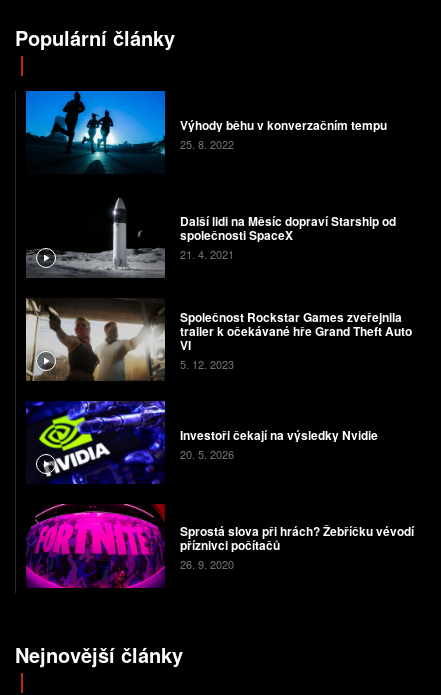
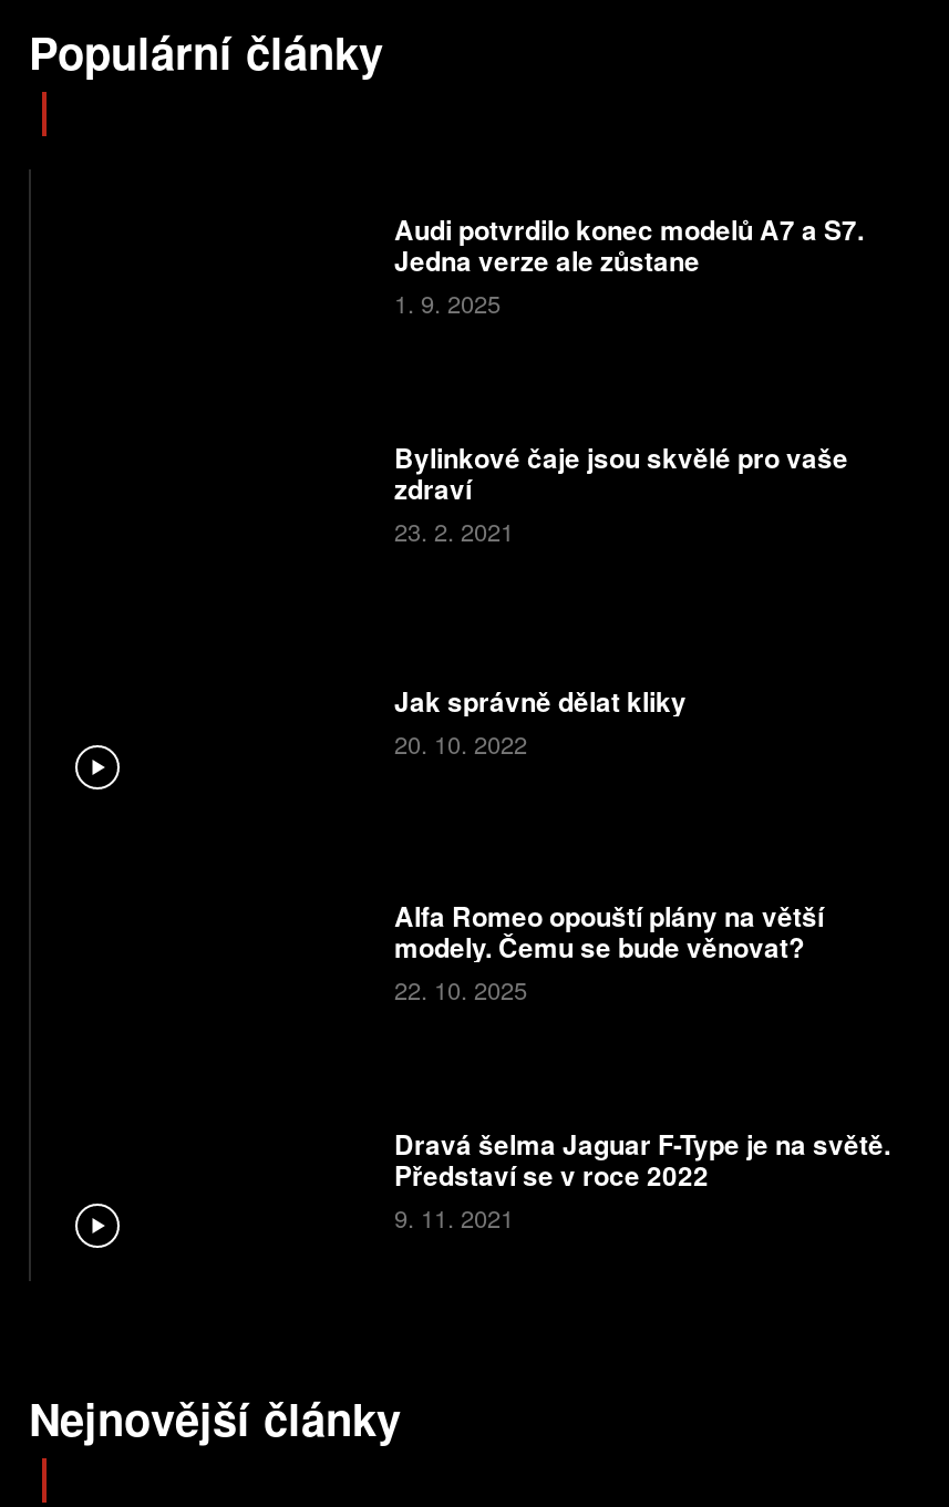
- [image]

- Výhody běhu v konverzačním tempu
- 25. 8. 2022
+ Audi potvrdilo konec modelů A7 a S7.
+ Jedna verze ale zůstane
+ 1. 9. 2025

- [image]

- Další lidi na Měsíc dopraví Starship od
- společnosti SpaceX
- 21. 4. 2021
+ Bylinkové čaje jsou skvělé pro vaše
+ zdraví
+ 23. 2. 2021

- [image]

- Společnost Rockstar Games zveřejnila
- trailer k očekávané hře Grand Theft Auto
- VI
- 5. 12. 2023
+ Jak správně dělat kliky
+ 20. 10. 2022

- [image]

- Investoři čekají na výsledky Nvidie
- 20. 5. 2026
+ Alfa Romeo opouští plány na větší
+ modely. Čemu se bude věnovat?
+ 22. 10. 2025

- [image]

- Sprostá slova při hrách? Žebříčku vévodí
- příznivci počítačů
- 26. 9. 2020
+ Dravá šelma Jaguar F-Type je na světě.
+ Představí se v roce 2022
+ 9. 11. 2021
